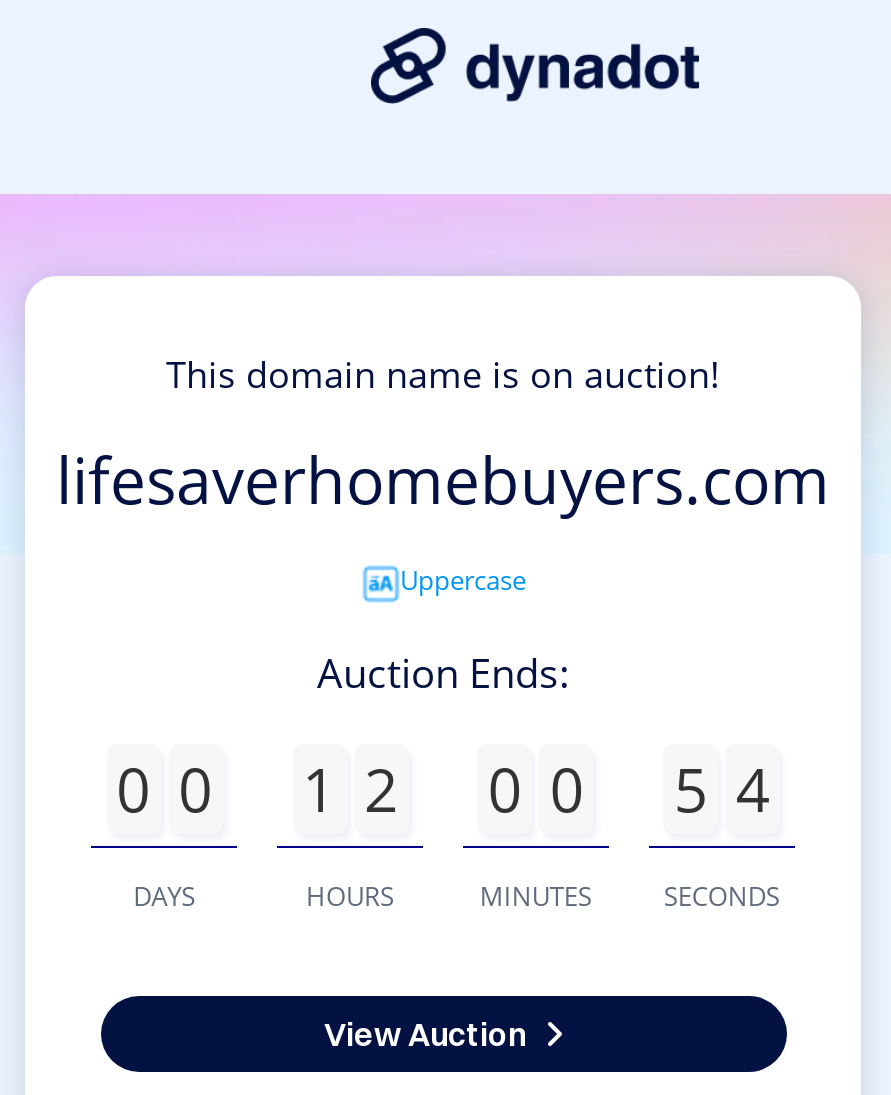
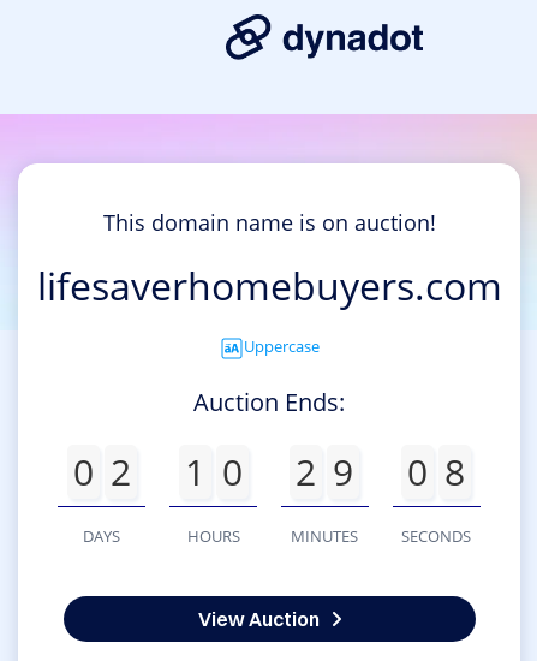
- 0 0
+ 0 2

- 1 2
+ 1 0

- 0 0
+ 2 9

- 5 4
+ 0 8
